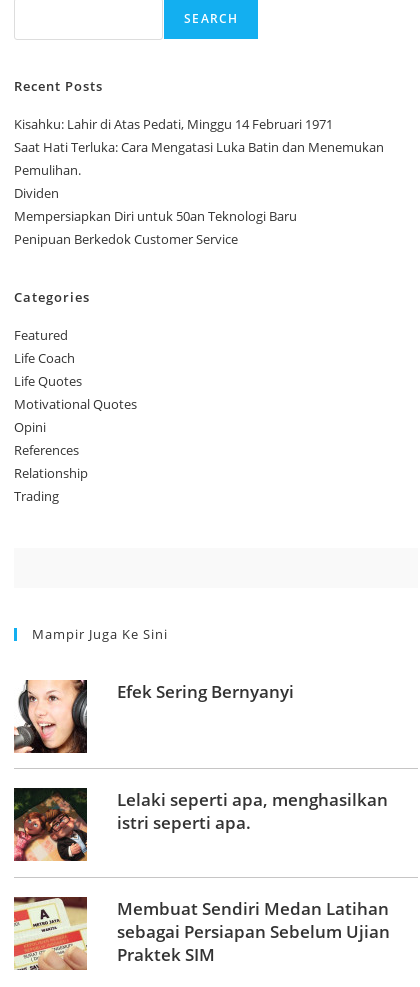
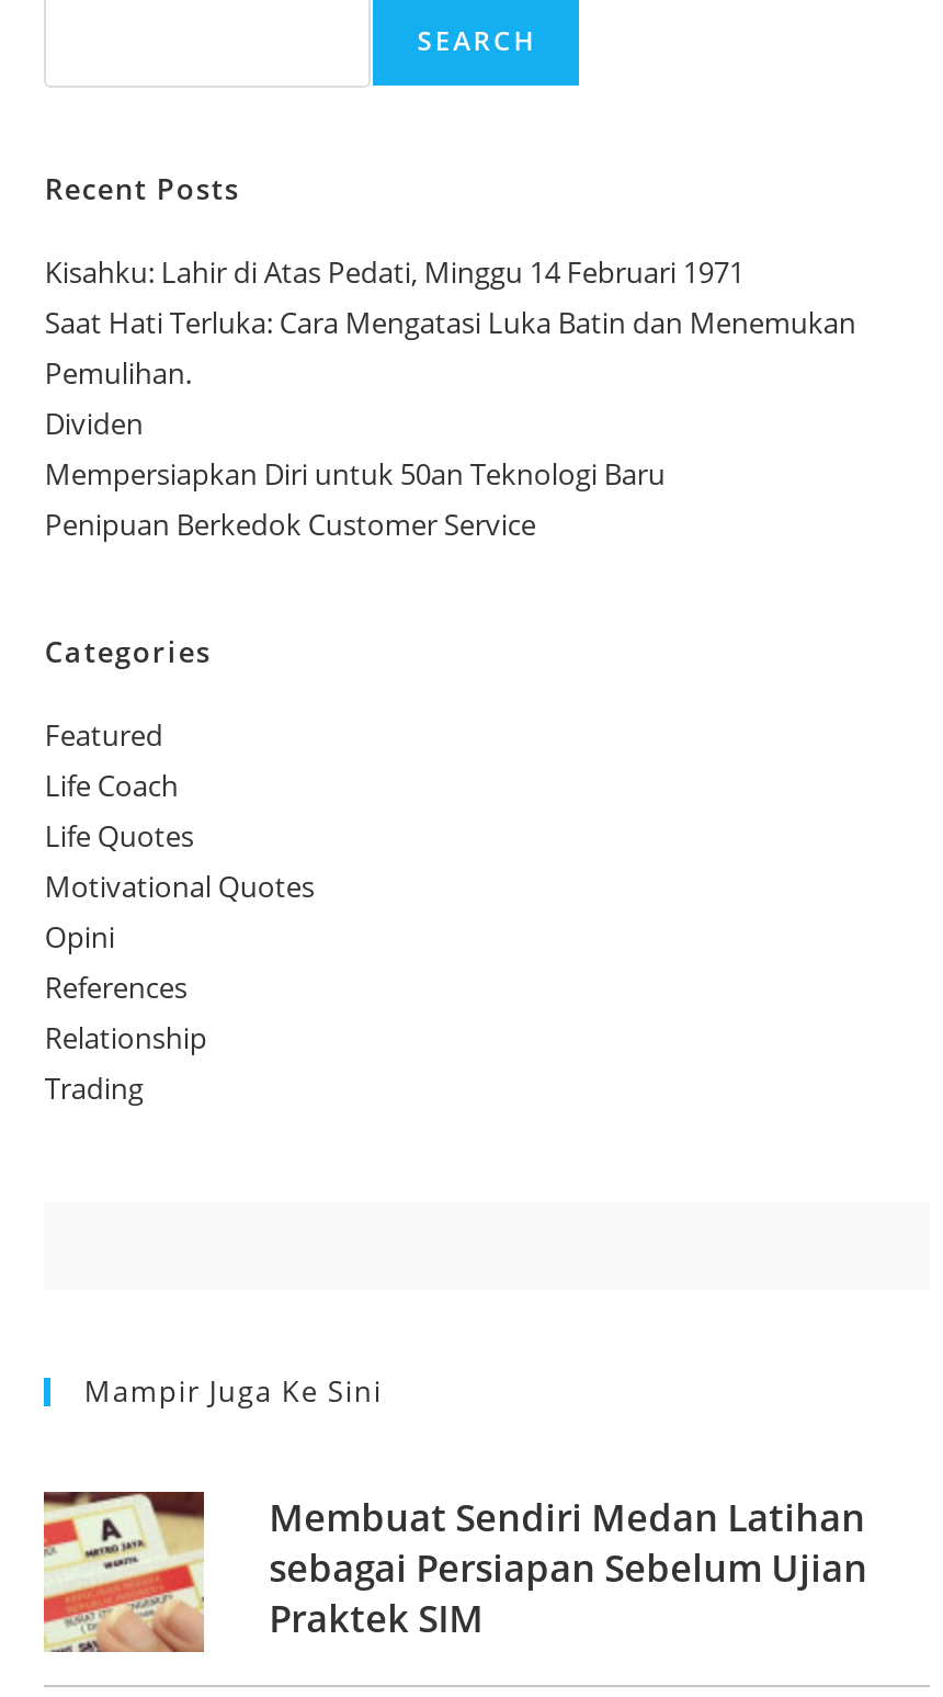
- [image]
- Efek Sering Bernyanyi

- [image]
- Lelaki seperti apa, menghasilkan
- istri seperti apa.
